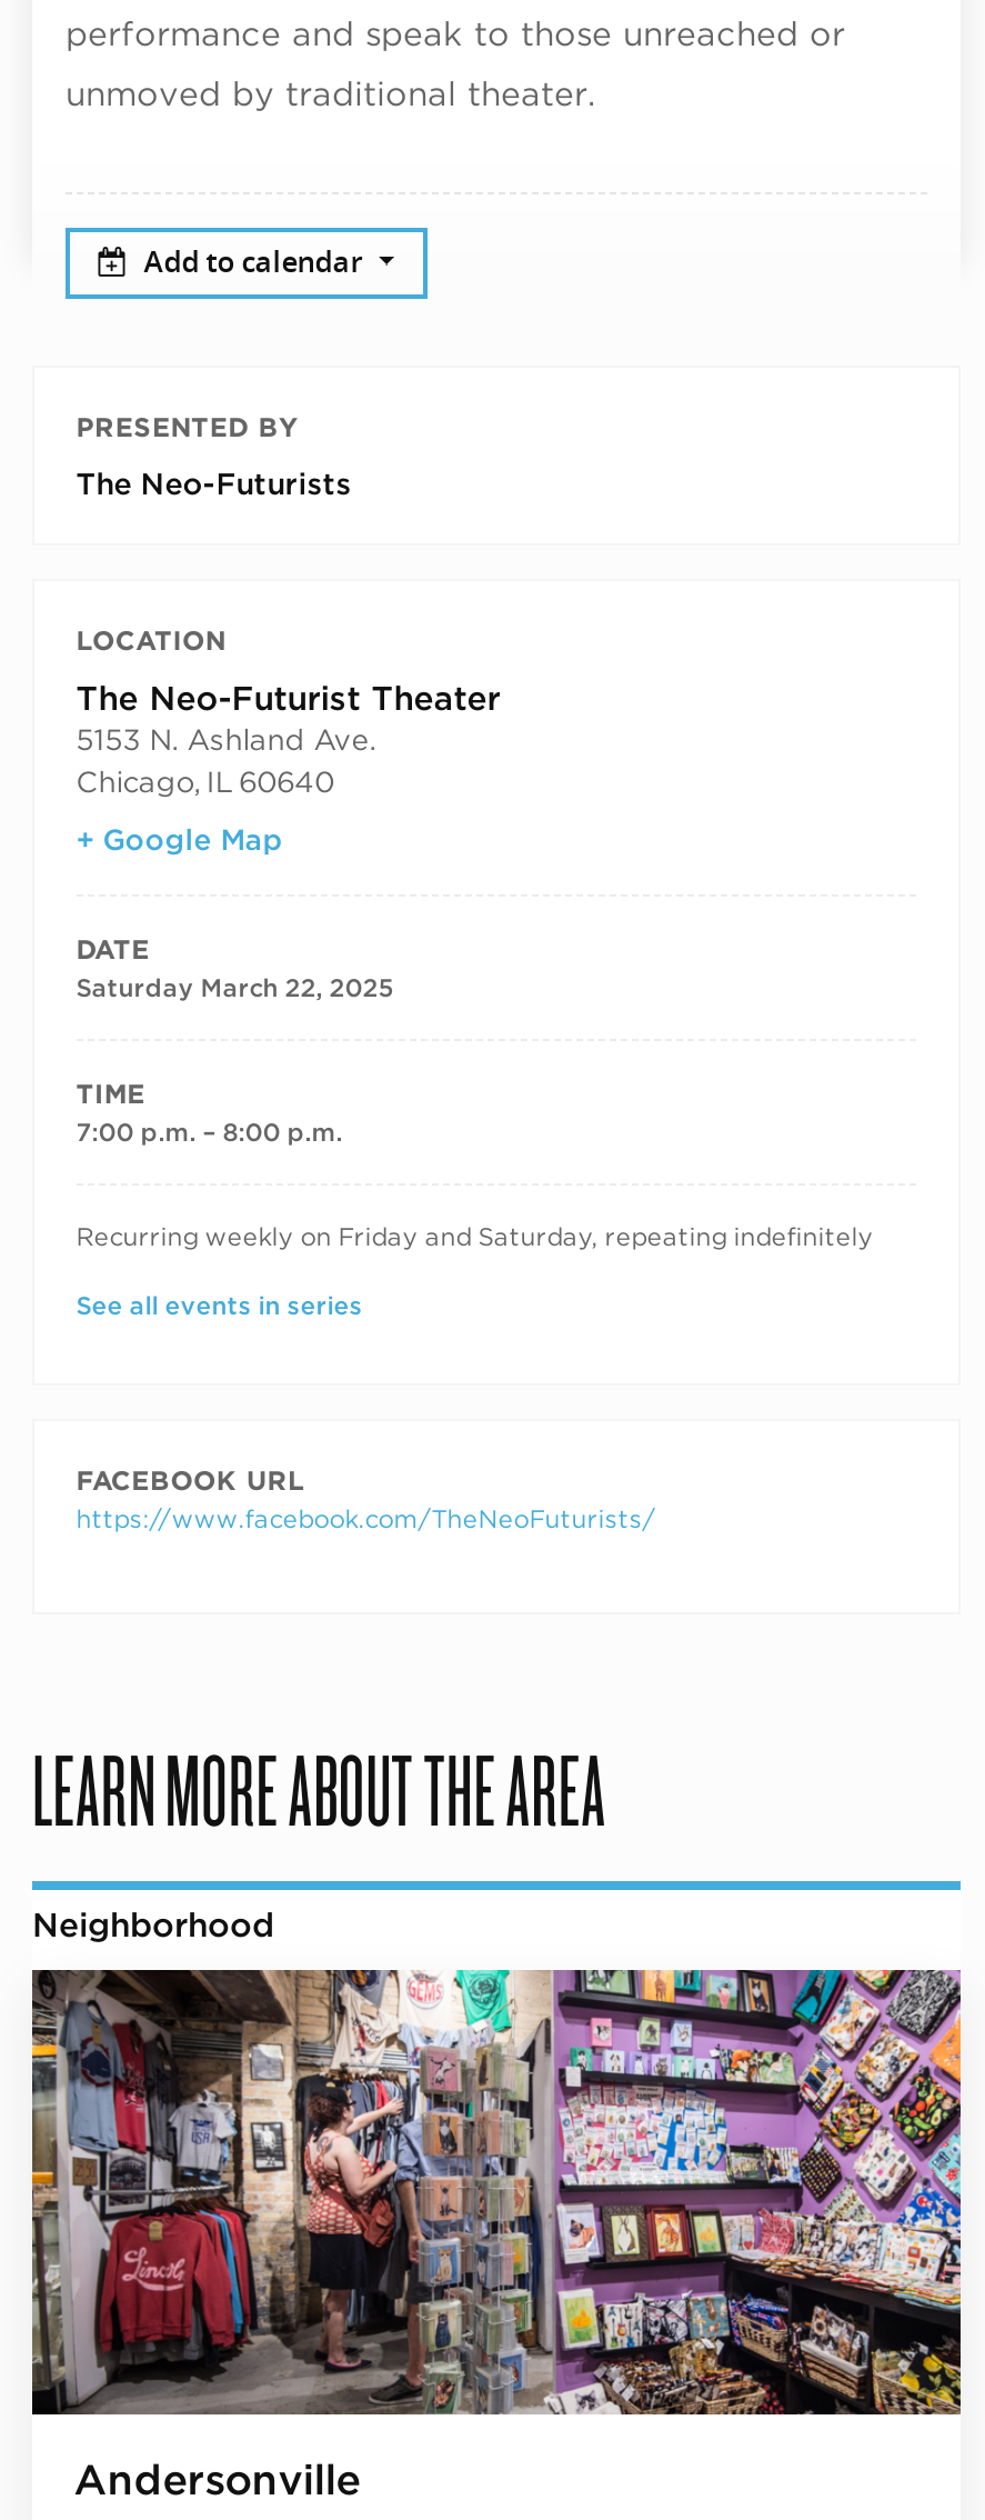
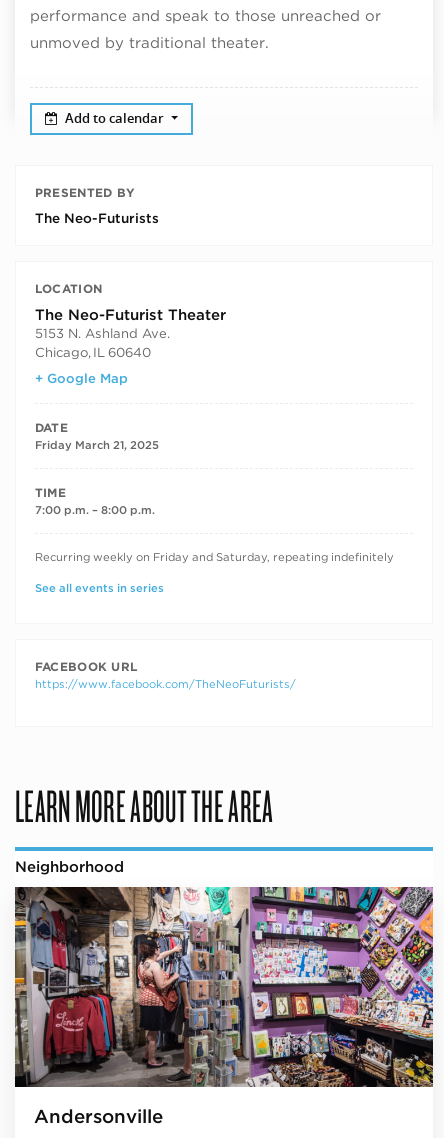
- Saturday March 22, 2025
+ Friday March 21, 2025
